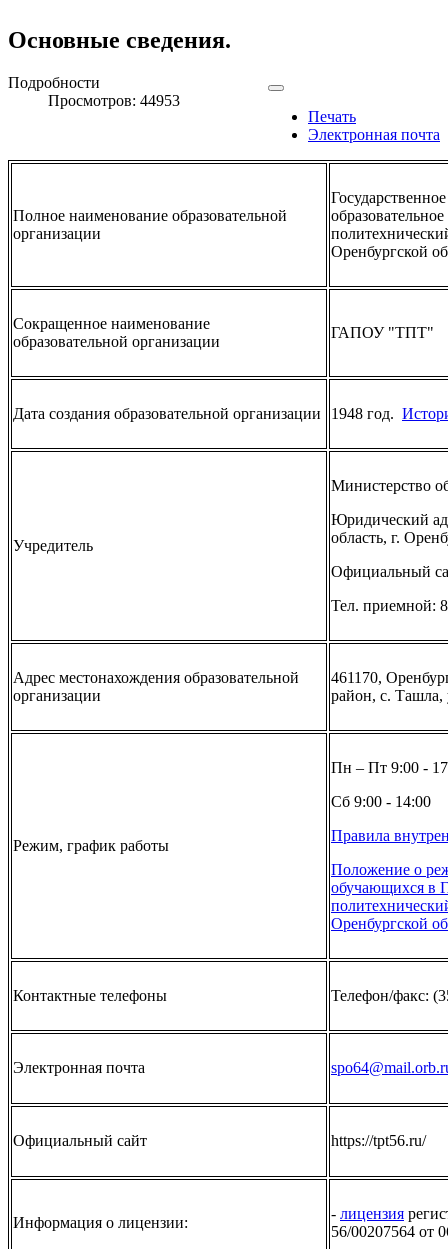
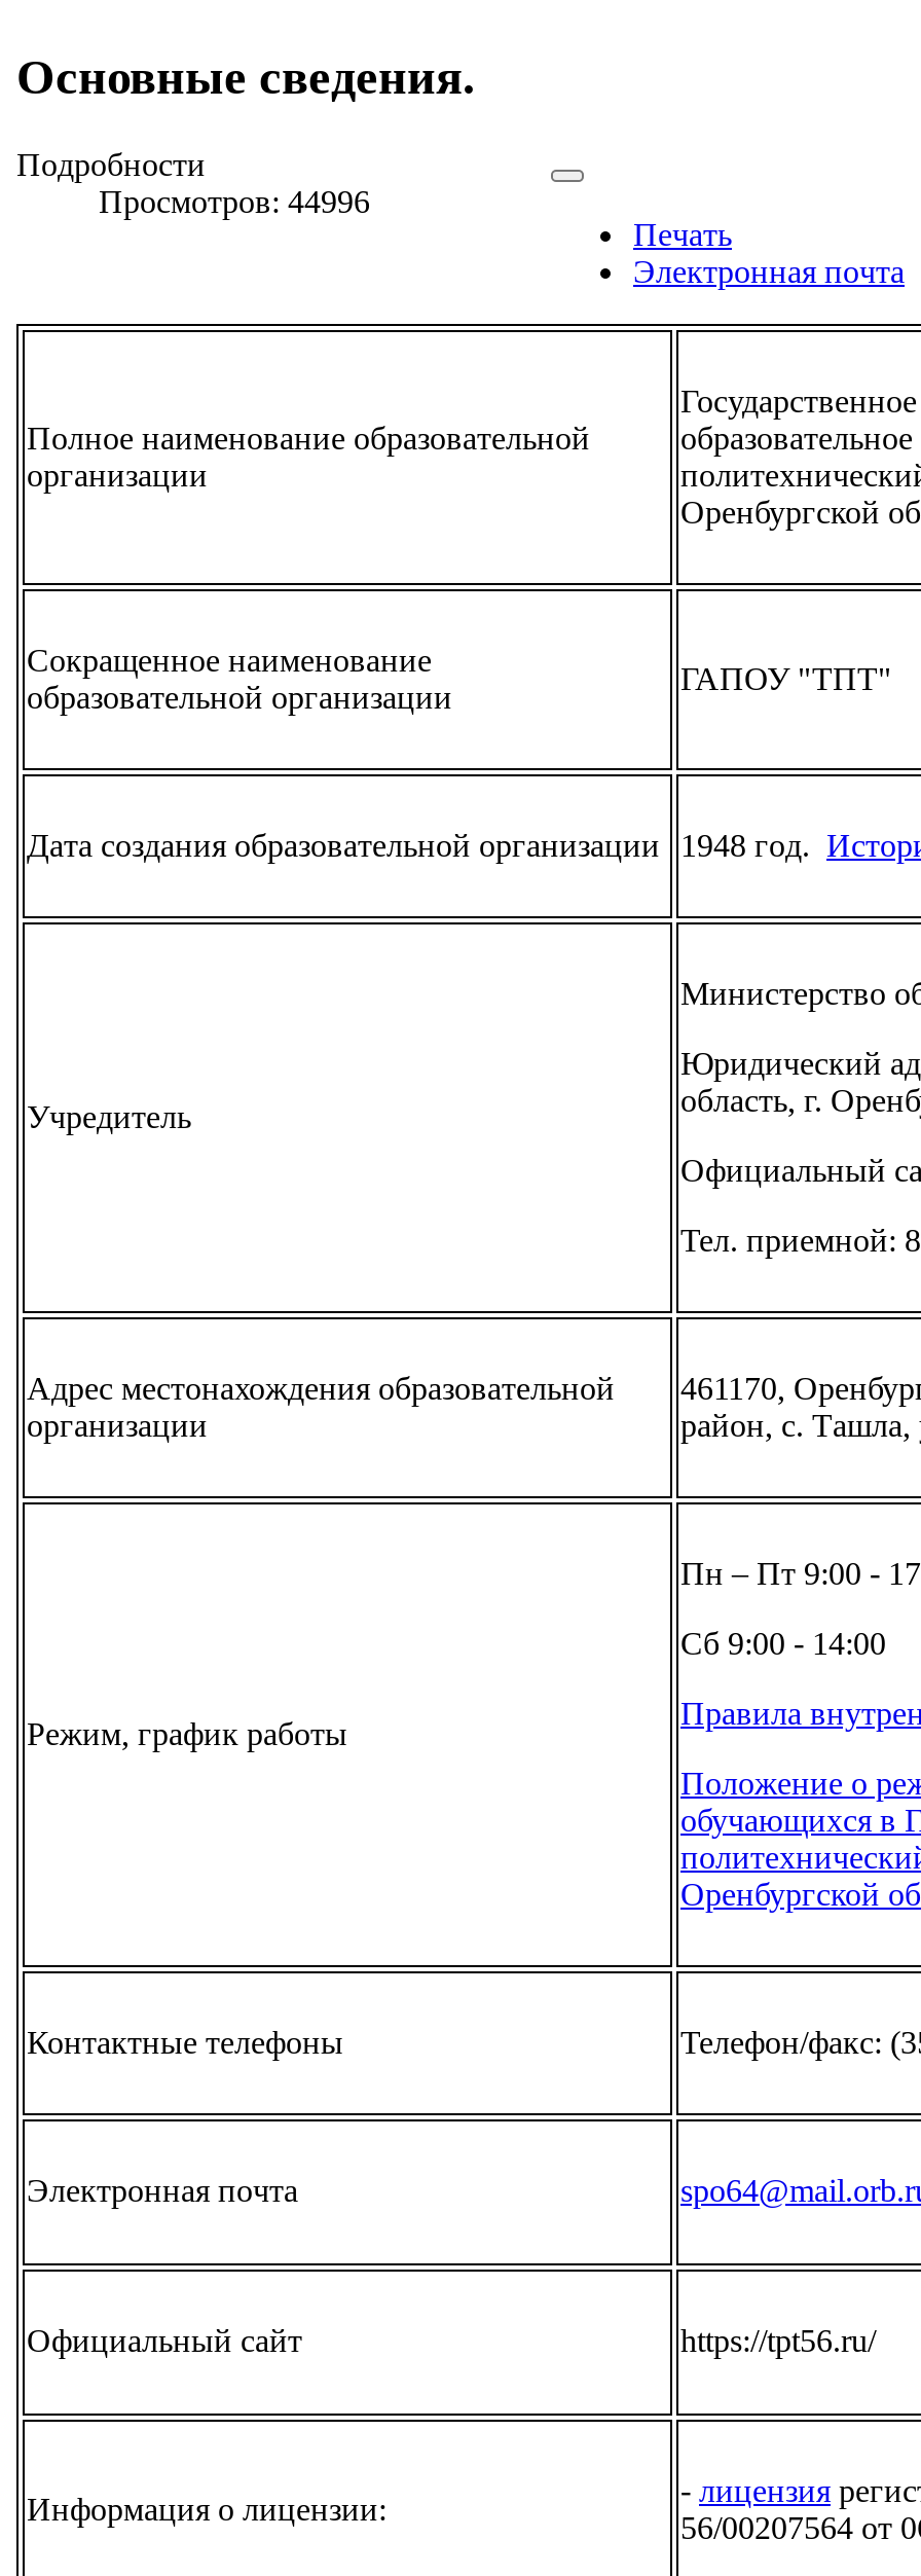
- Просмотров: 44953
+ Просмотров: 44996
